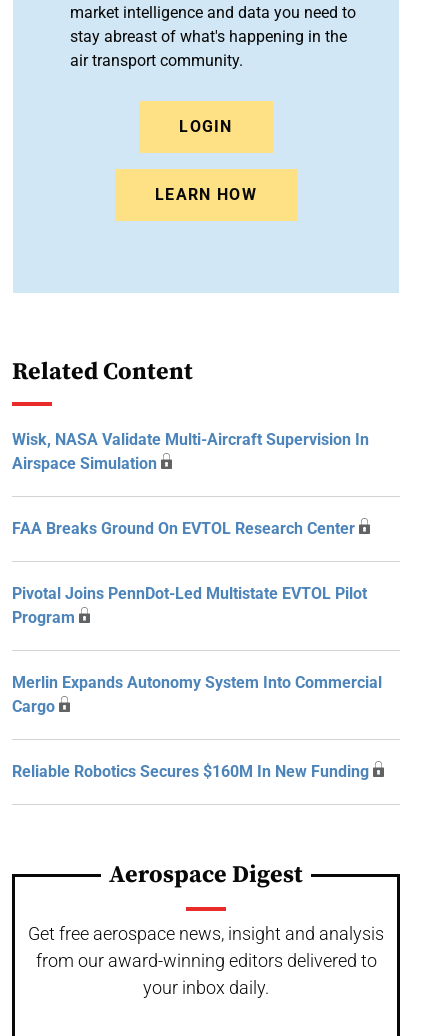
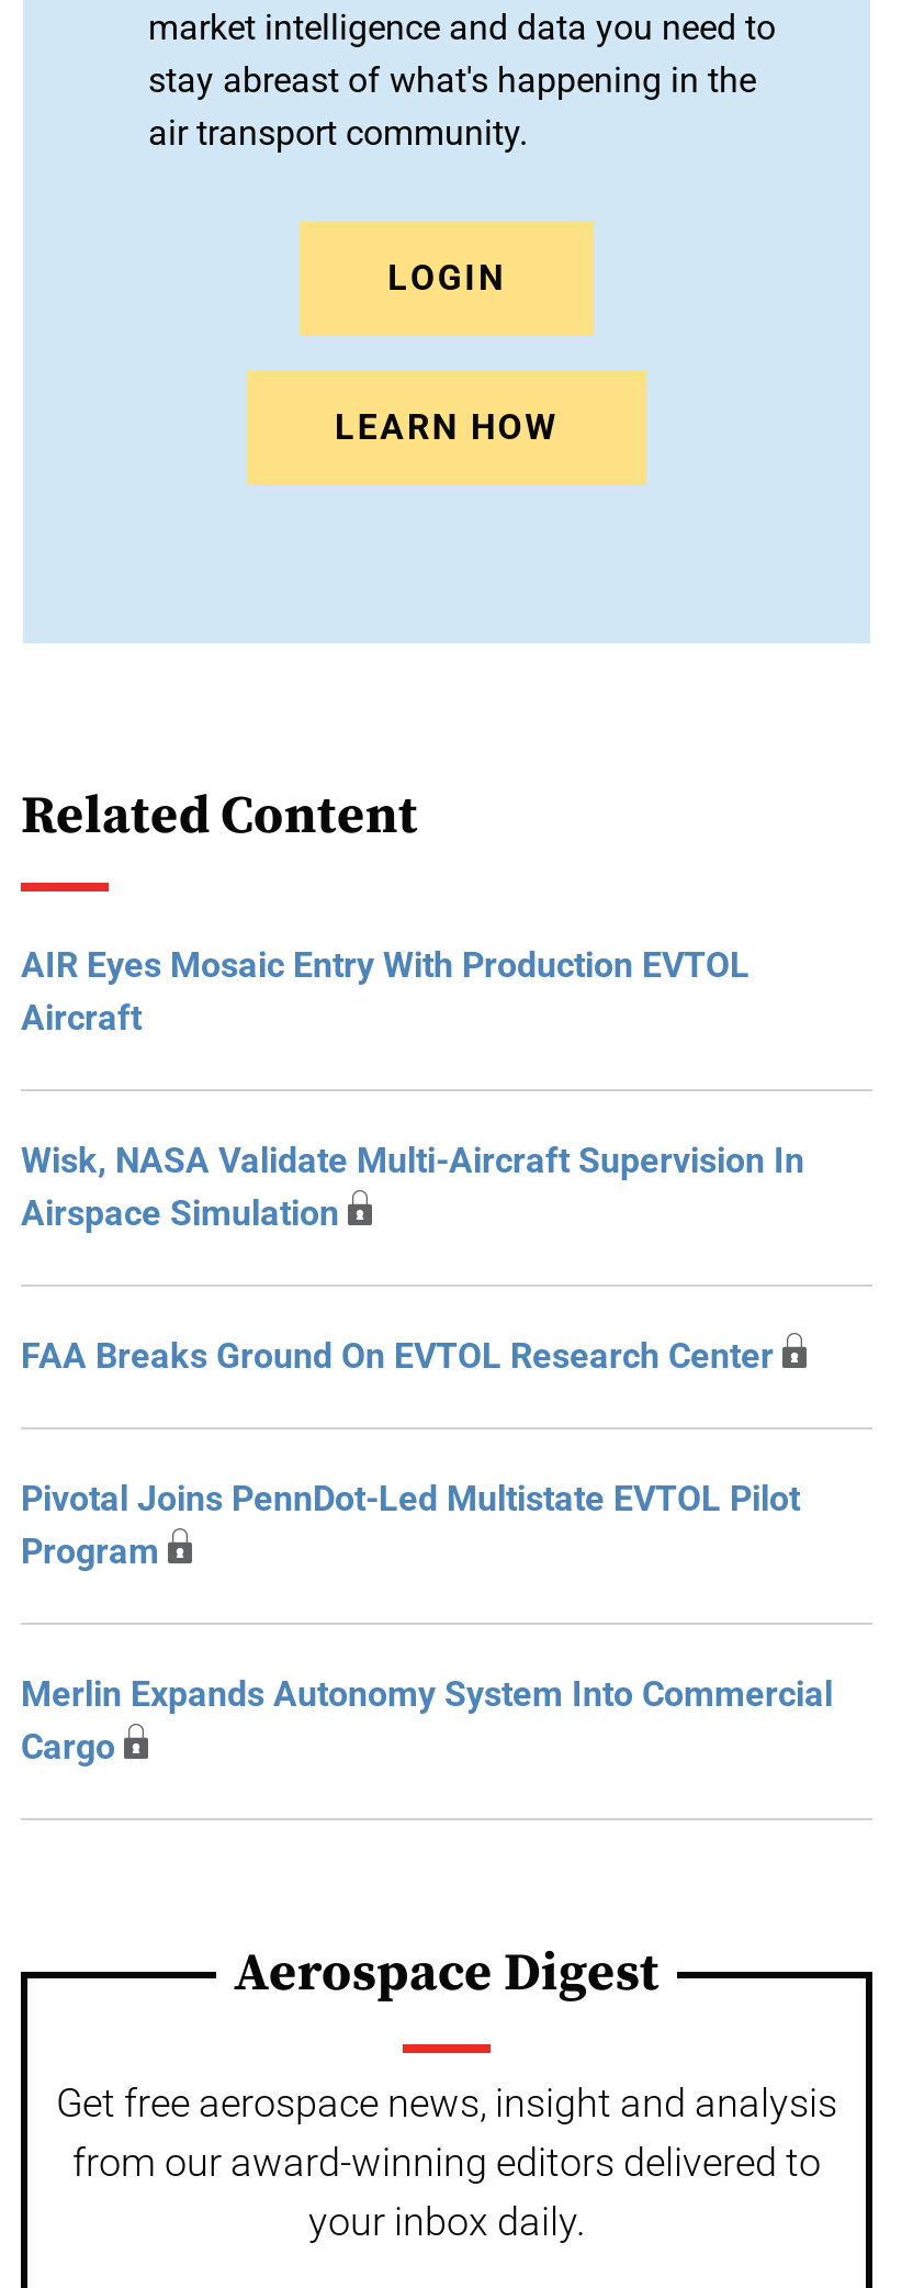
+ AIR Eyes Mosaic Entry With Production EVTOL
+ Aircraft

moved down: Wisk, NASA Validate Multi-Aircraft Supervision In | Airspace Simulation | FAA Breaks Ground On EVTOL Research Center | Pivotal Joins PennDot-Led Multistate EVTOL Pilot | Program | Merlin Expands Autonomy System Into Commercial | Cargo

- Reliable Robotics Secures $160M In New Funding
